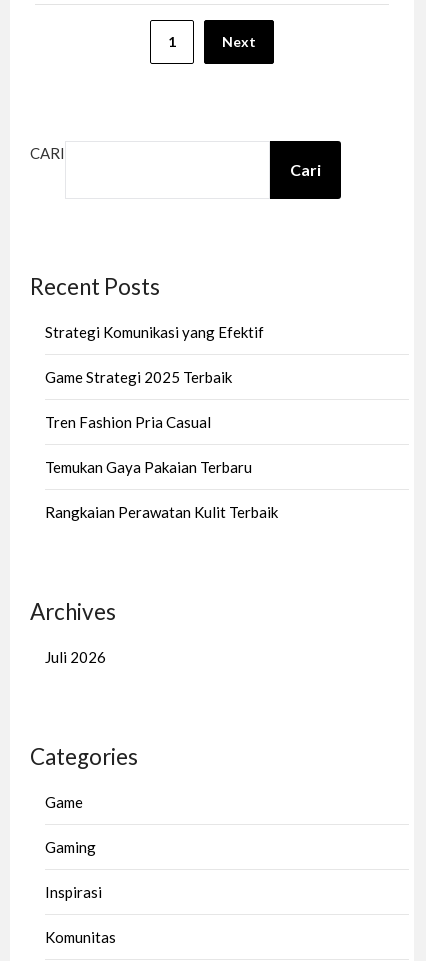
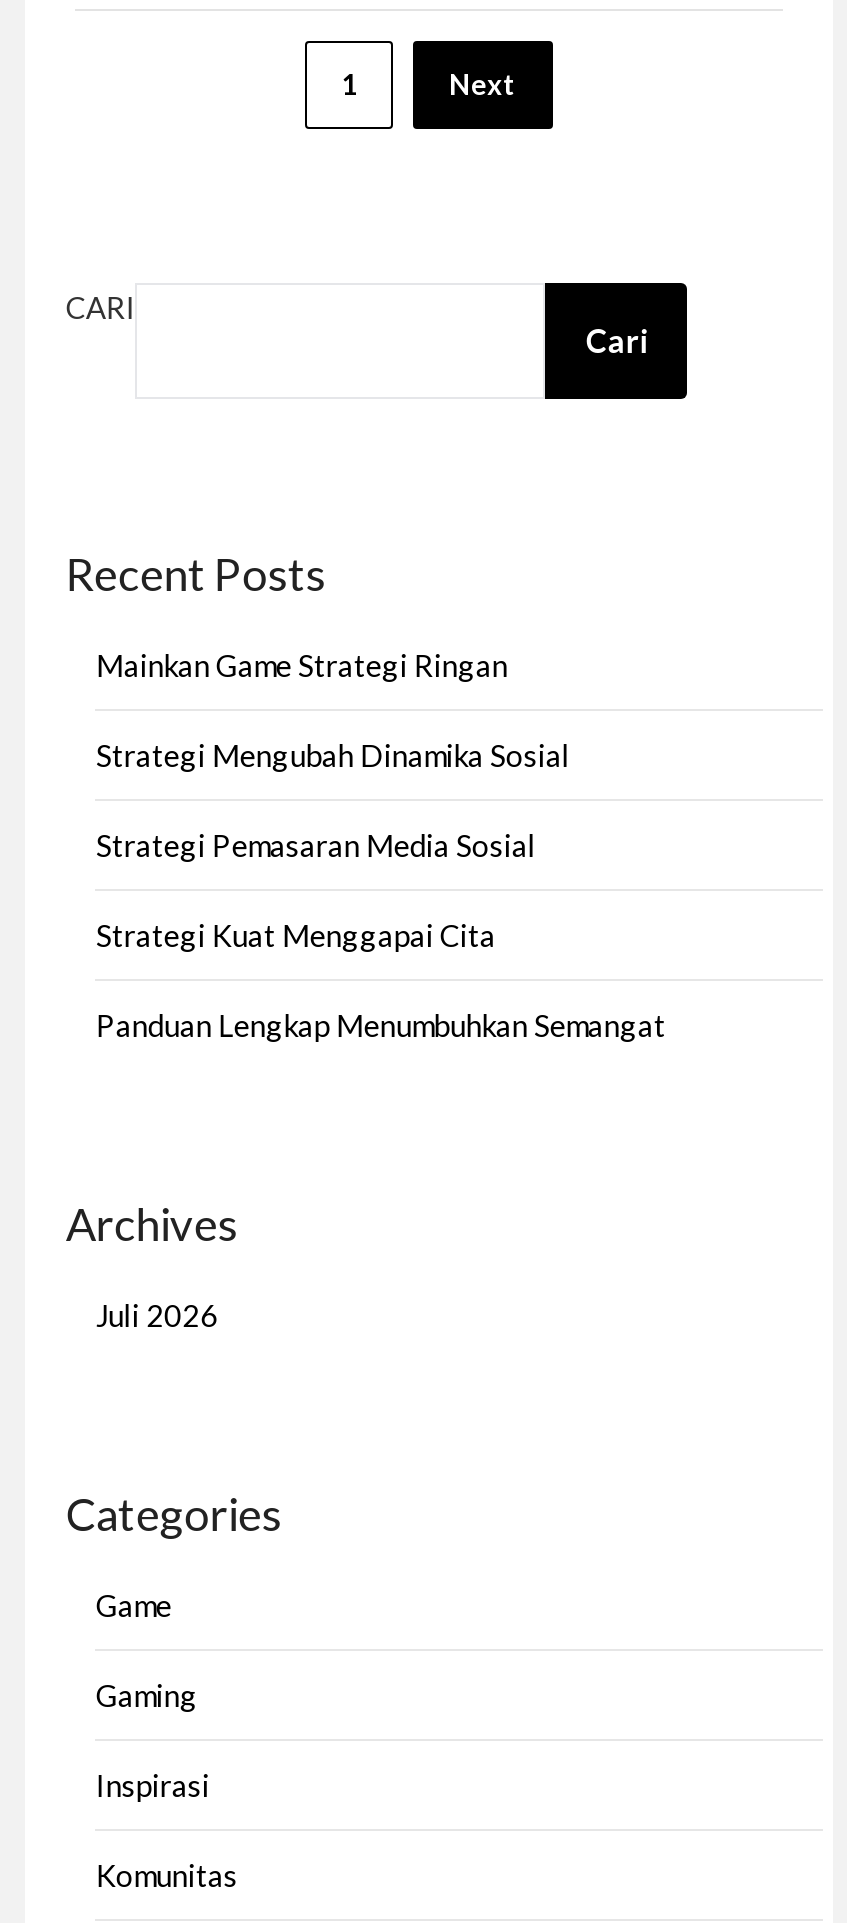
- Strategi Komunikasi yang Efektif
+ Mainkan Game Strategi Ringan

- Game Strategi 2025 Terbaik
+ Strategi Mengubah Dinamika Sosial

- Tren Fashion Pria Casual
+ Strategi Pemasaran Media Sosial

- Temukan Gaya Pakaian Terbaru
+ Strategi Kuat Menggapai Cita

- Rangkaian Perawatan Kulit Terbaik
+ Panduan Lengkap Menumbuhkan Semangat
